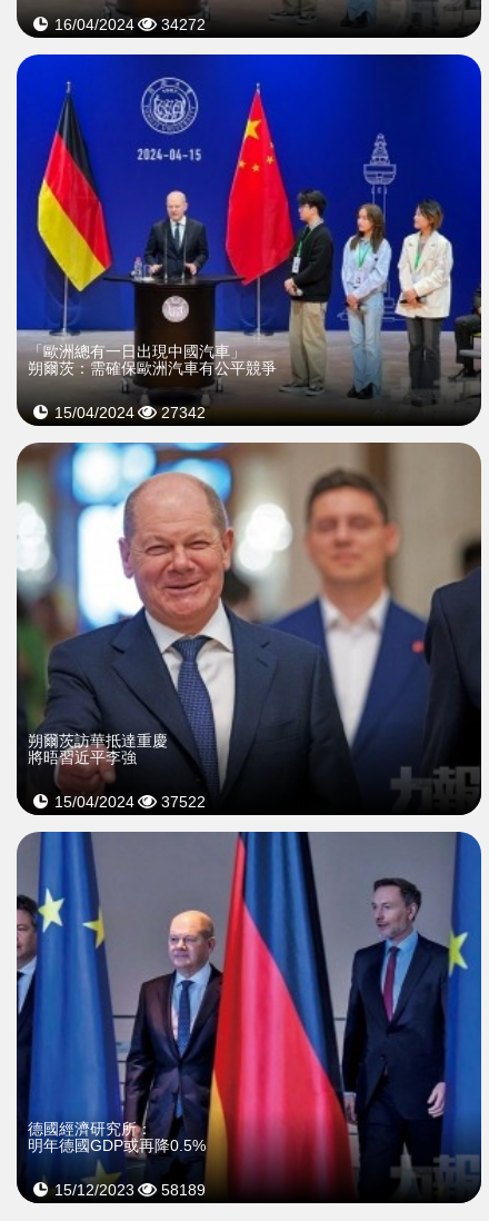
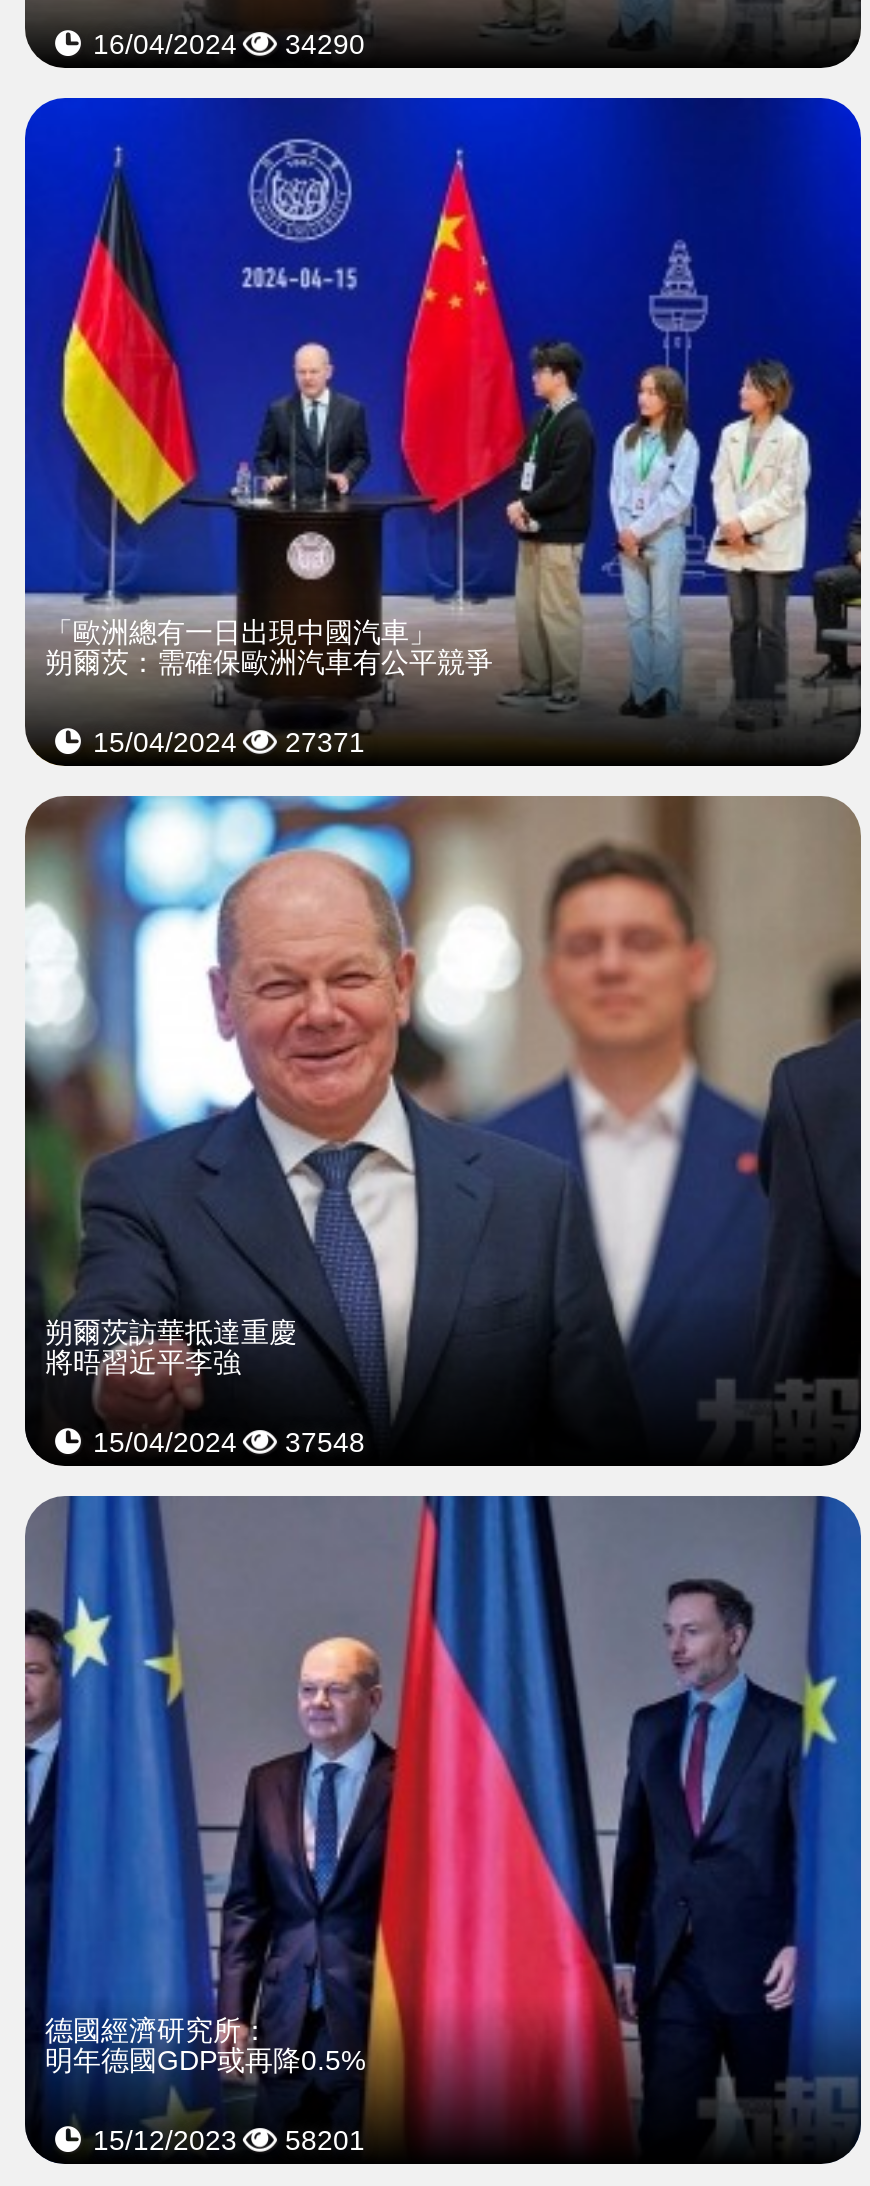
- 16/04/2024 34272
+ 16/04/2024 34290

- 15/04/2024 27342
+ 15/04/2024 27371

- 15/04/2024 37522
+ 15/04/2024 37548

- 15/12/2023 58189
+ 15/12/2023 58201
